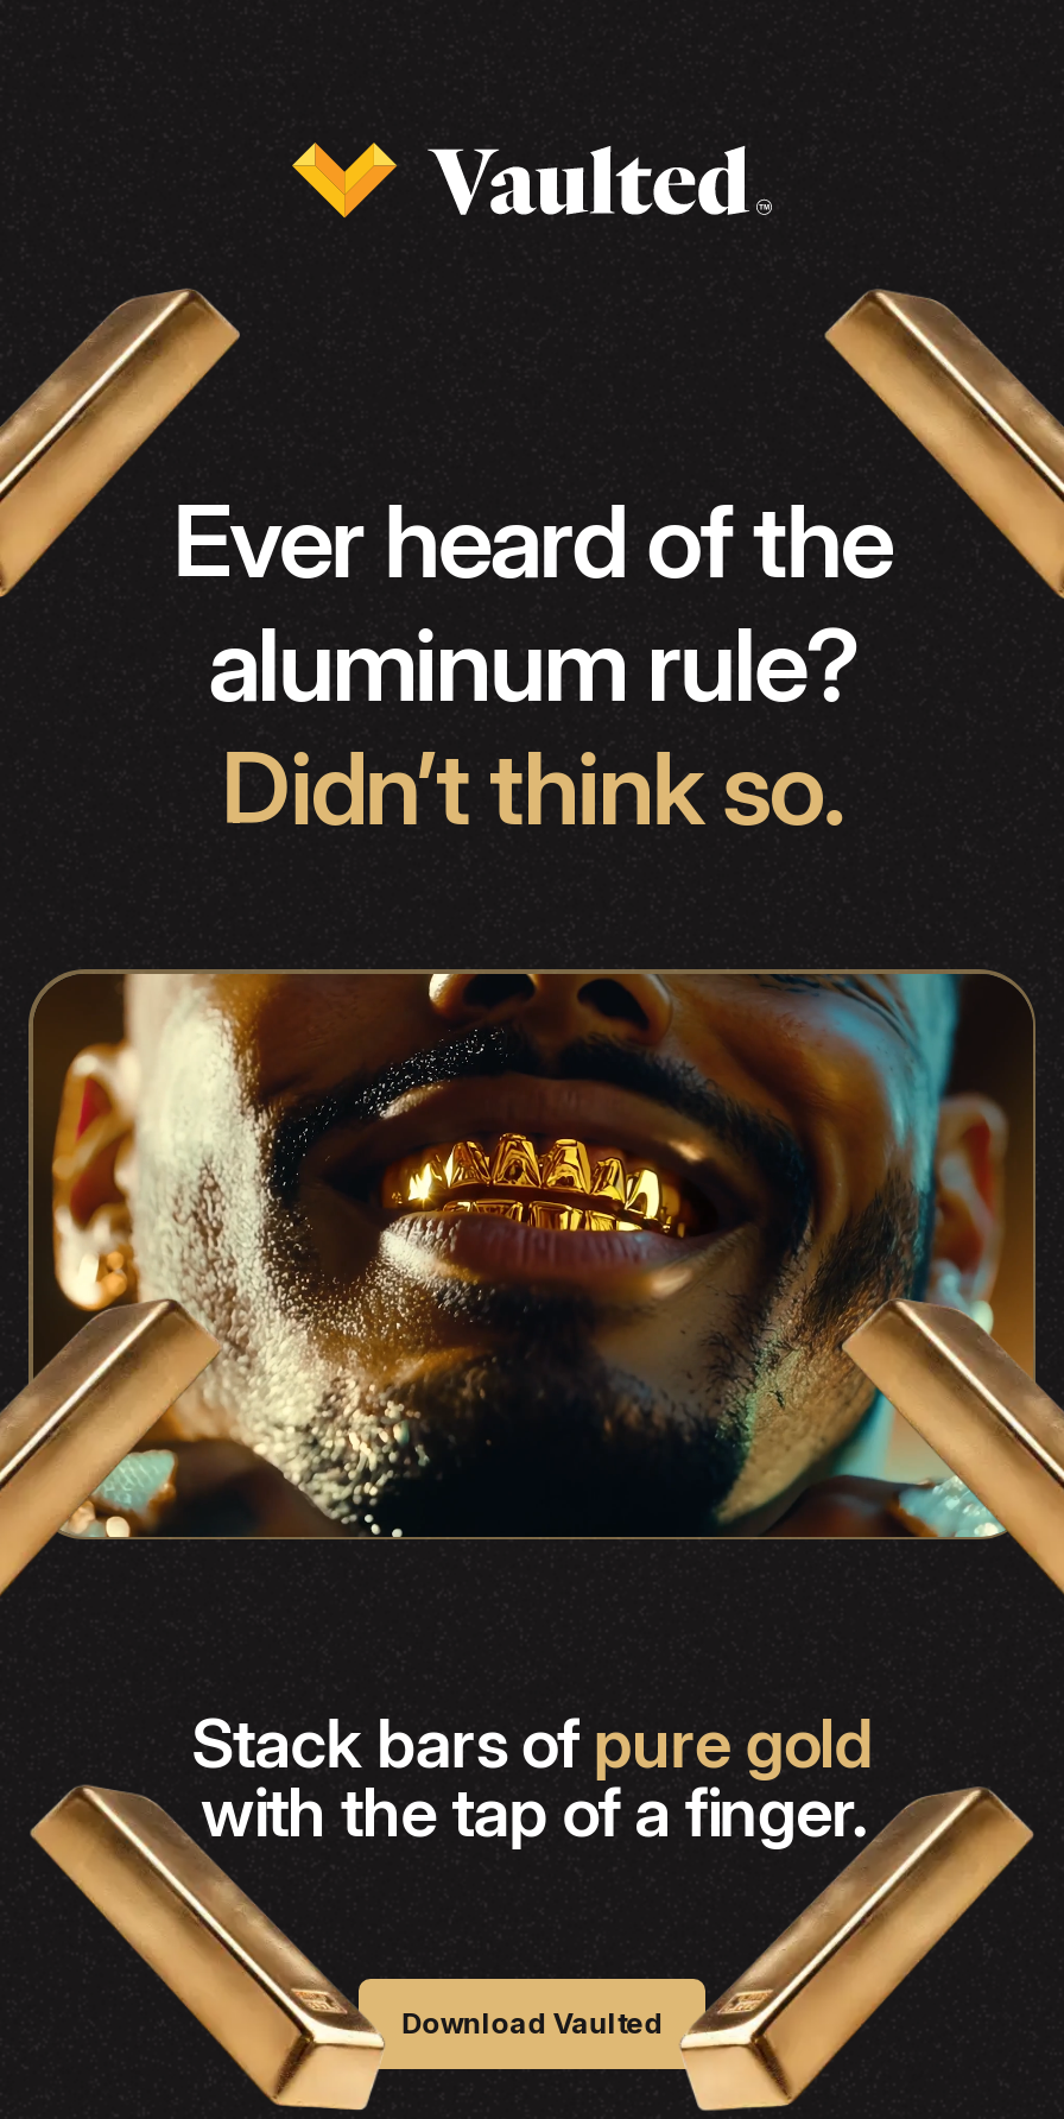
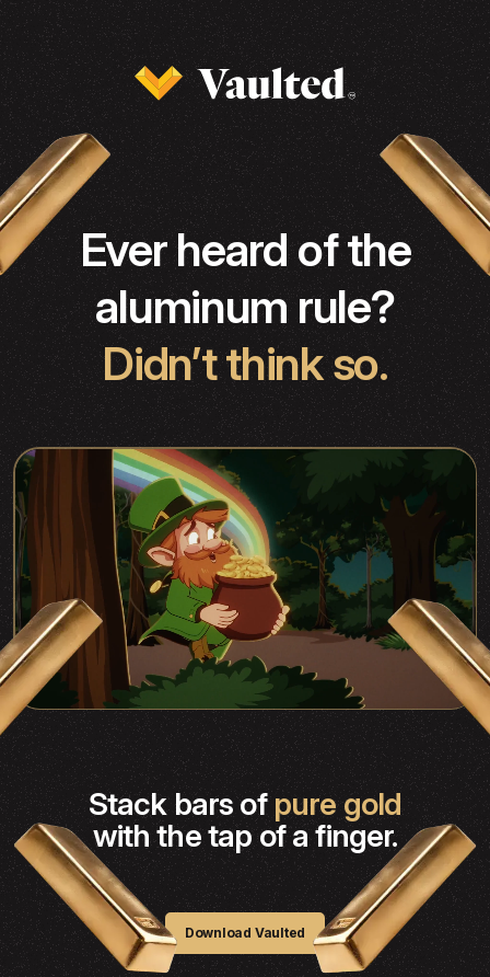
- [image]
+ [image]
